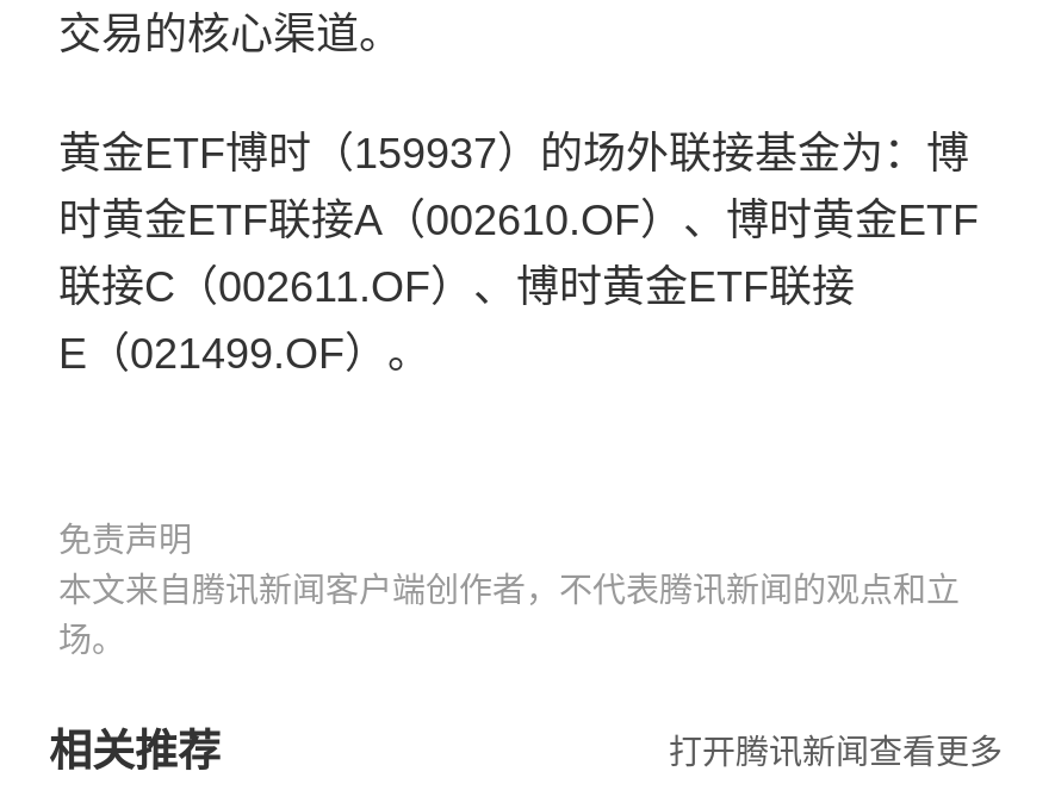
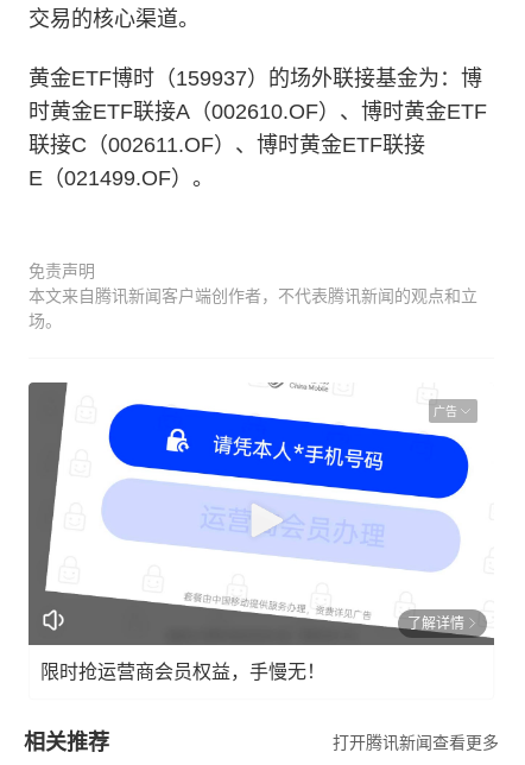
+ [image]
+ 广告

+ 了解详情
+ 限时抢运营商会员权益，手慢无！
